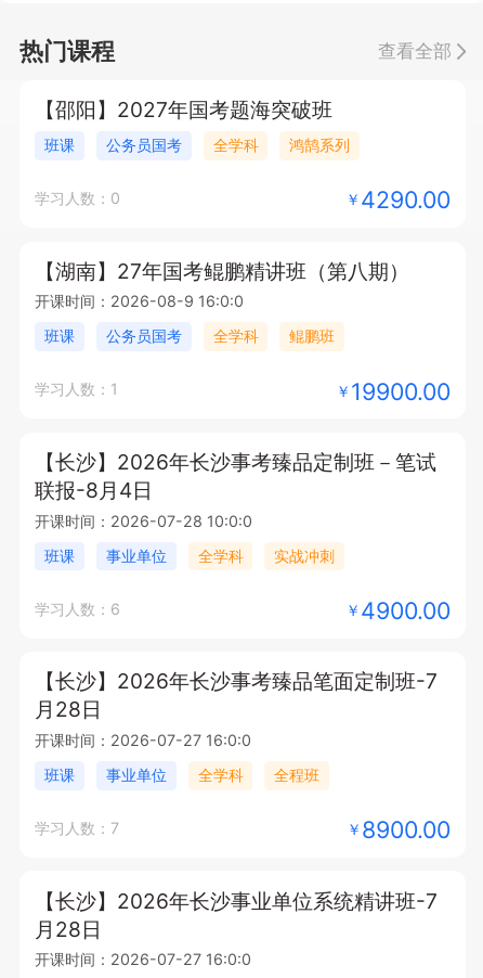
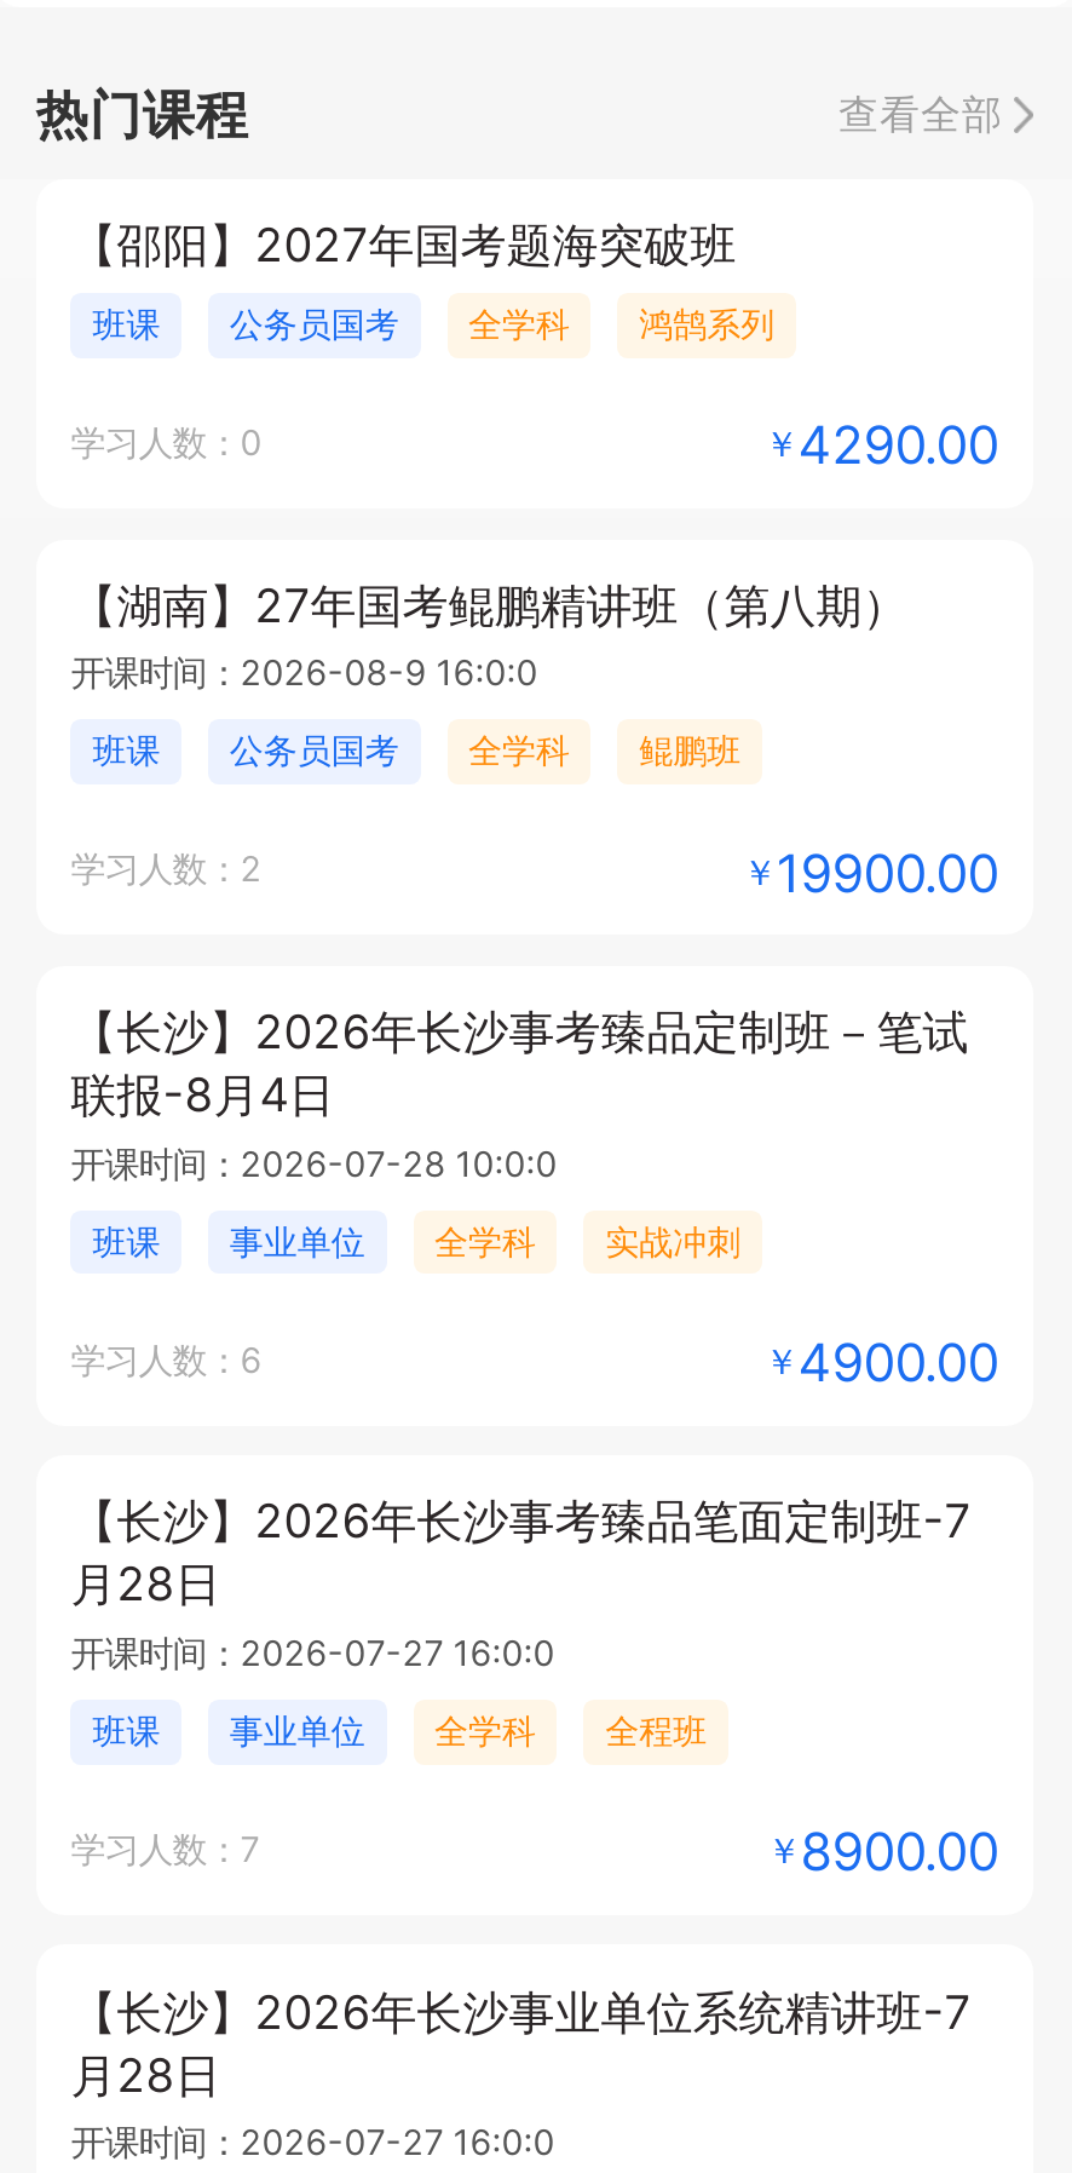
- 学习人数：1
+ 学习人数：2
